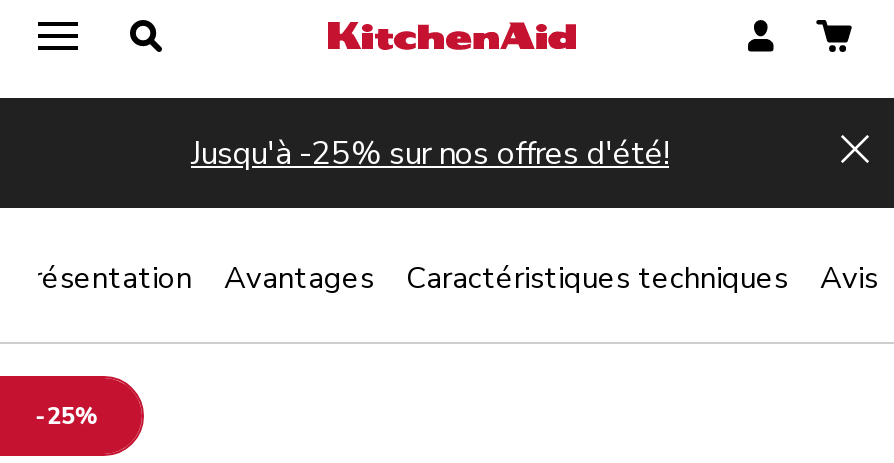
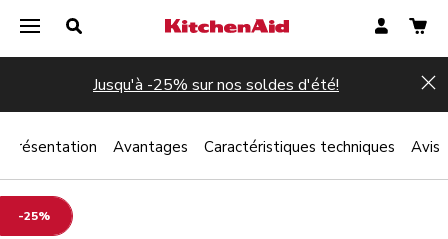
- Jusqu'à -25% sur nos offres d'été!
+ Jusqu'à -25% sur nos soldes d'été!
